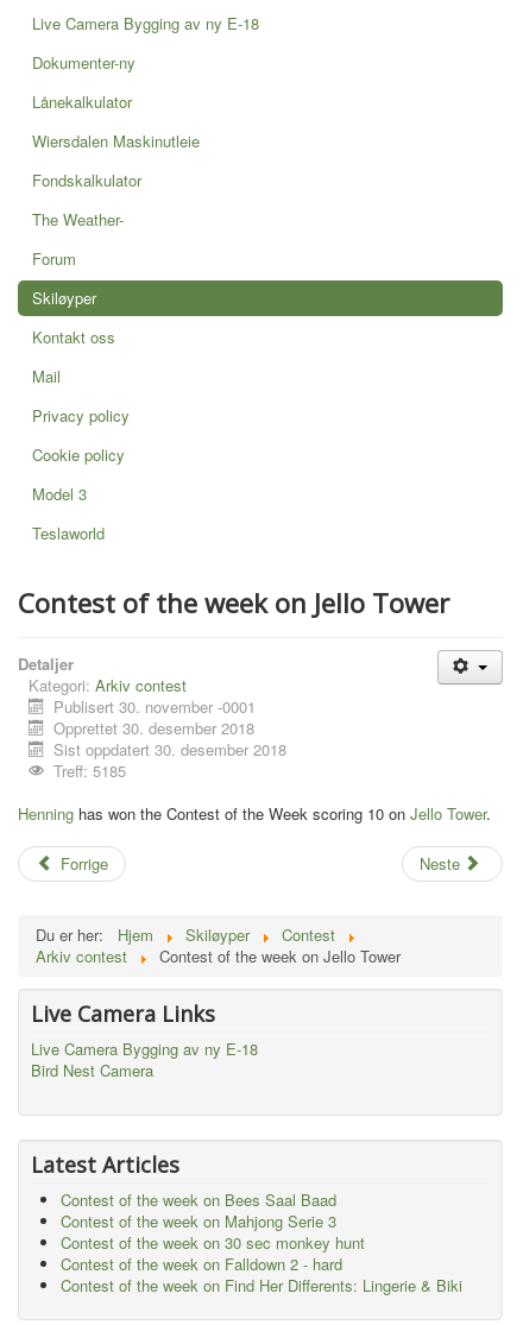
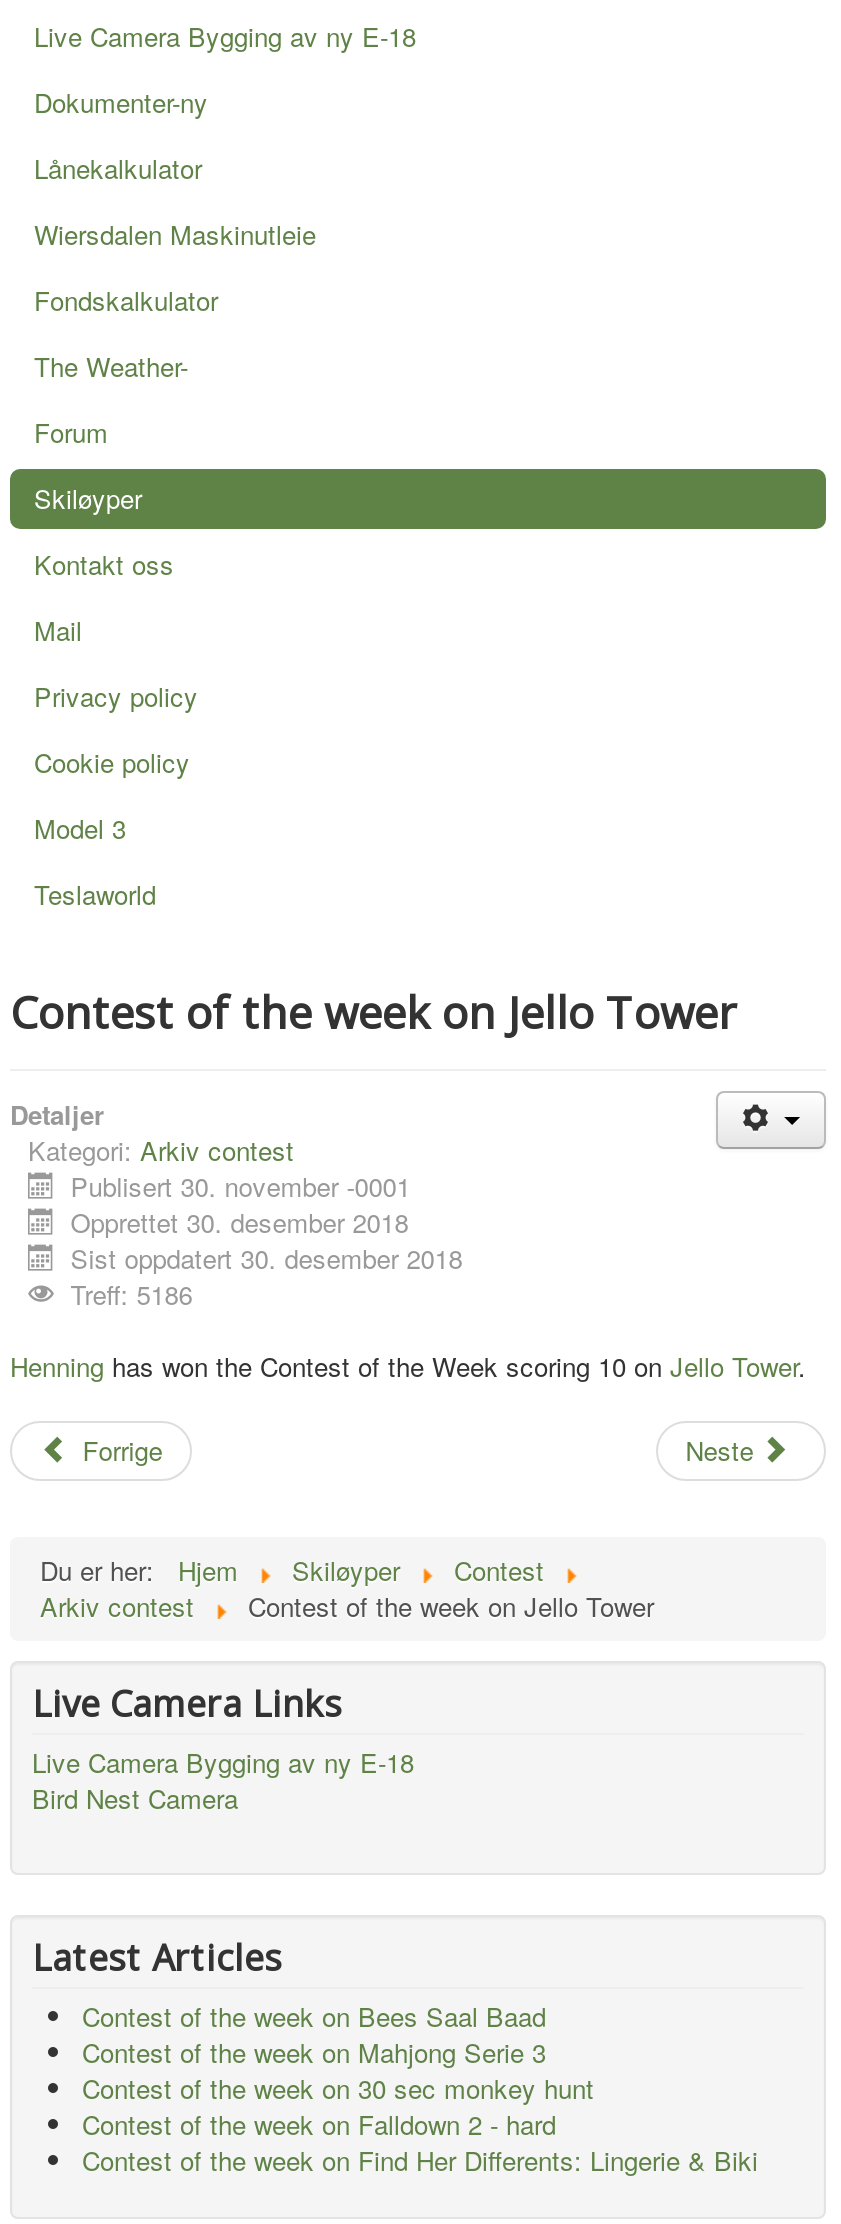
- Treff: 5185
+ Treff: 5186
